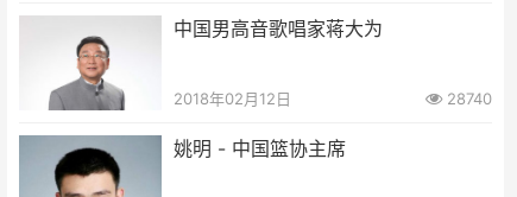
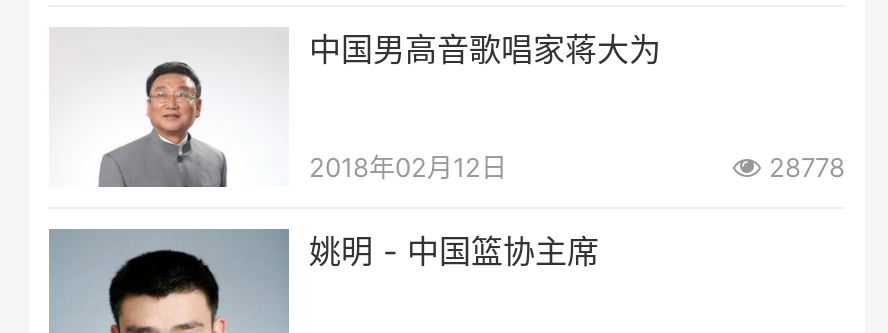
- 28740
+ 28778
